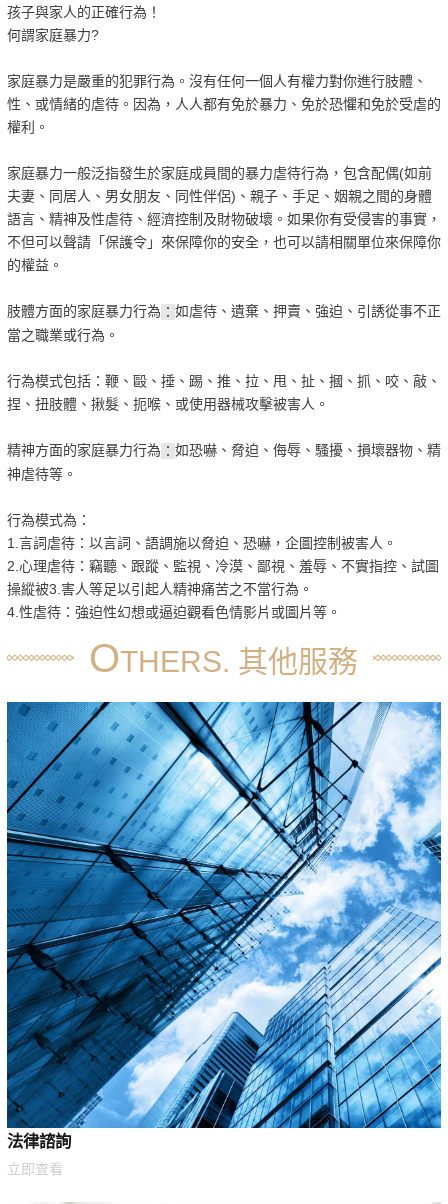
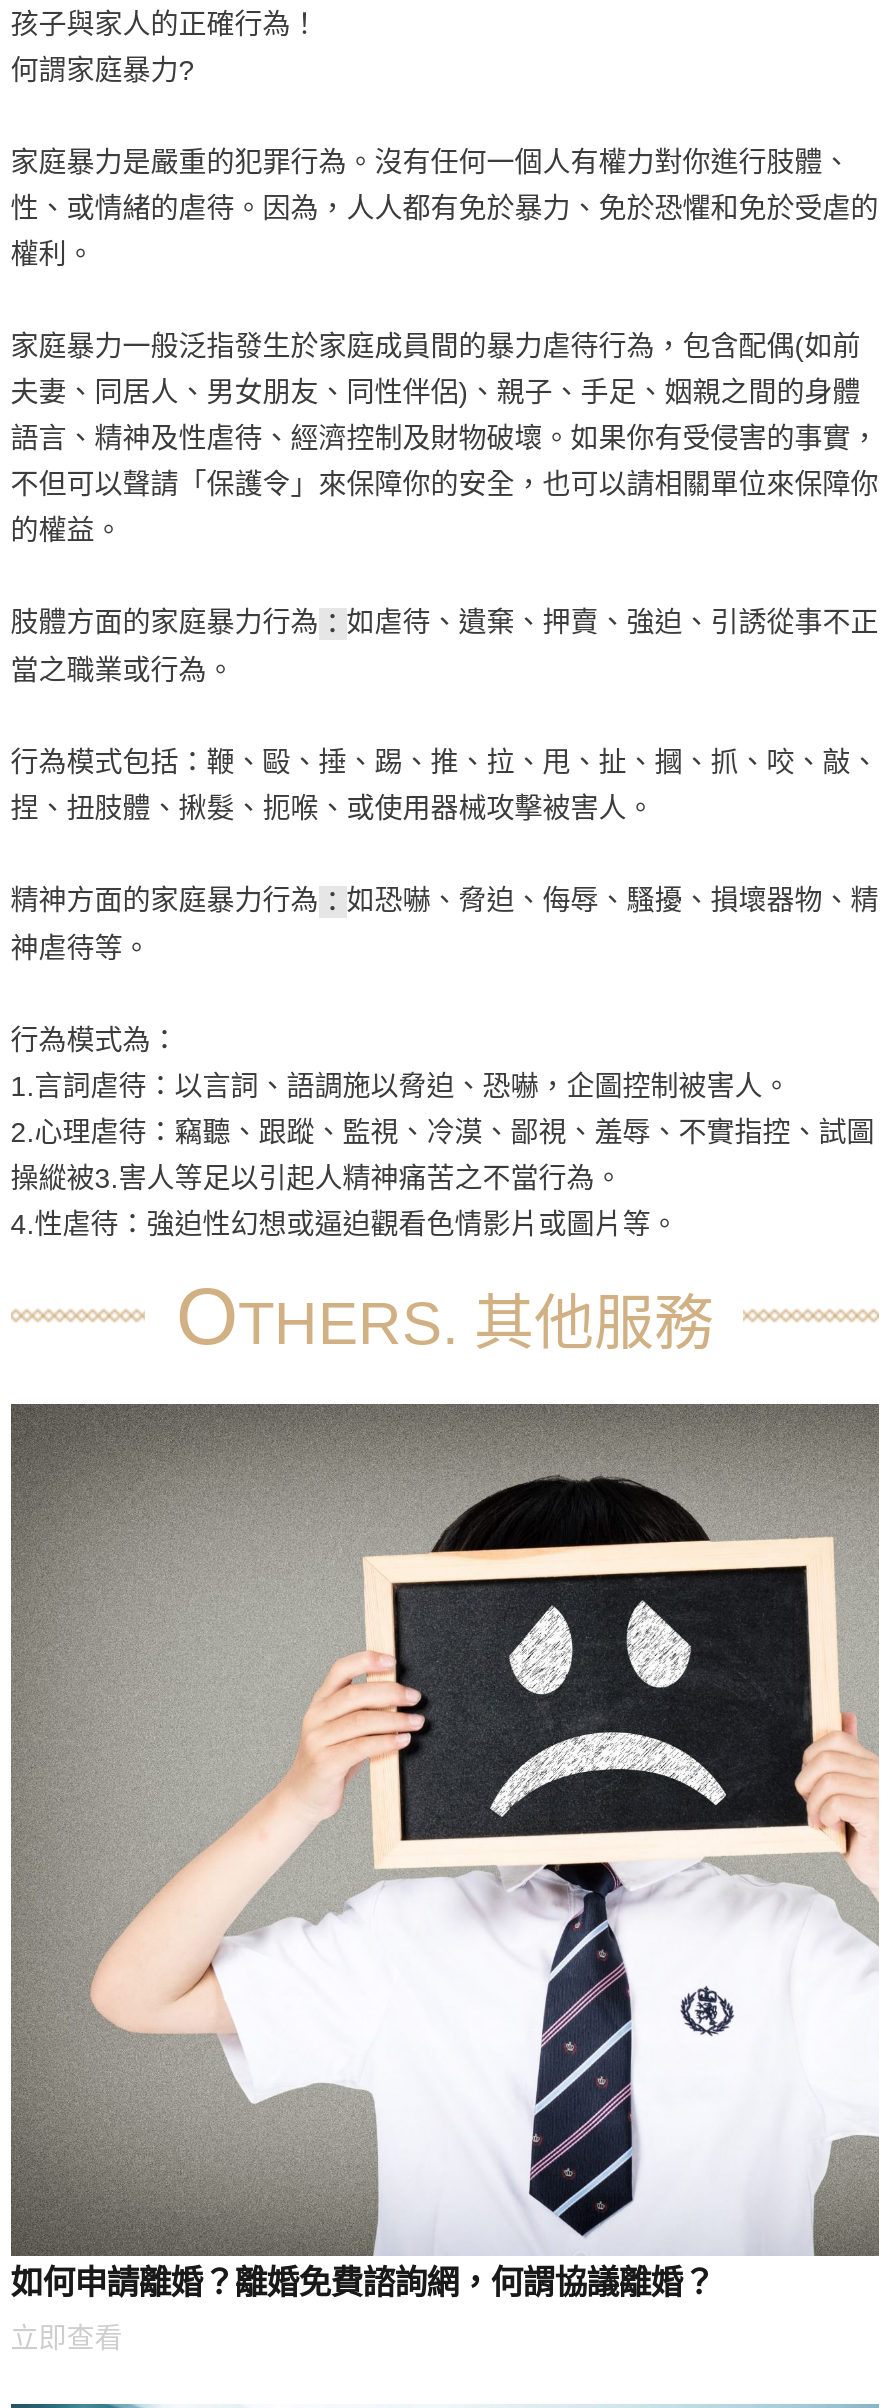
- [image]
- 法律諮詢
+ [image]
+ 如何申請離婚？離婚免費諮詢網，何謂協議離婚？
